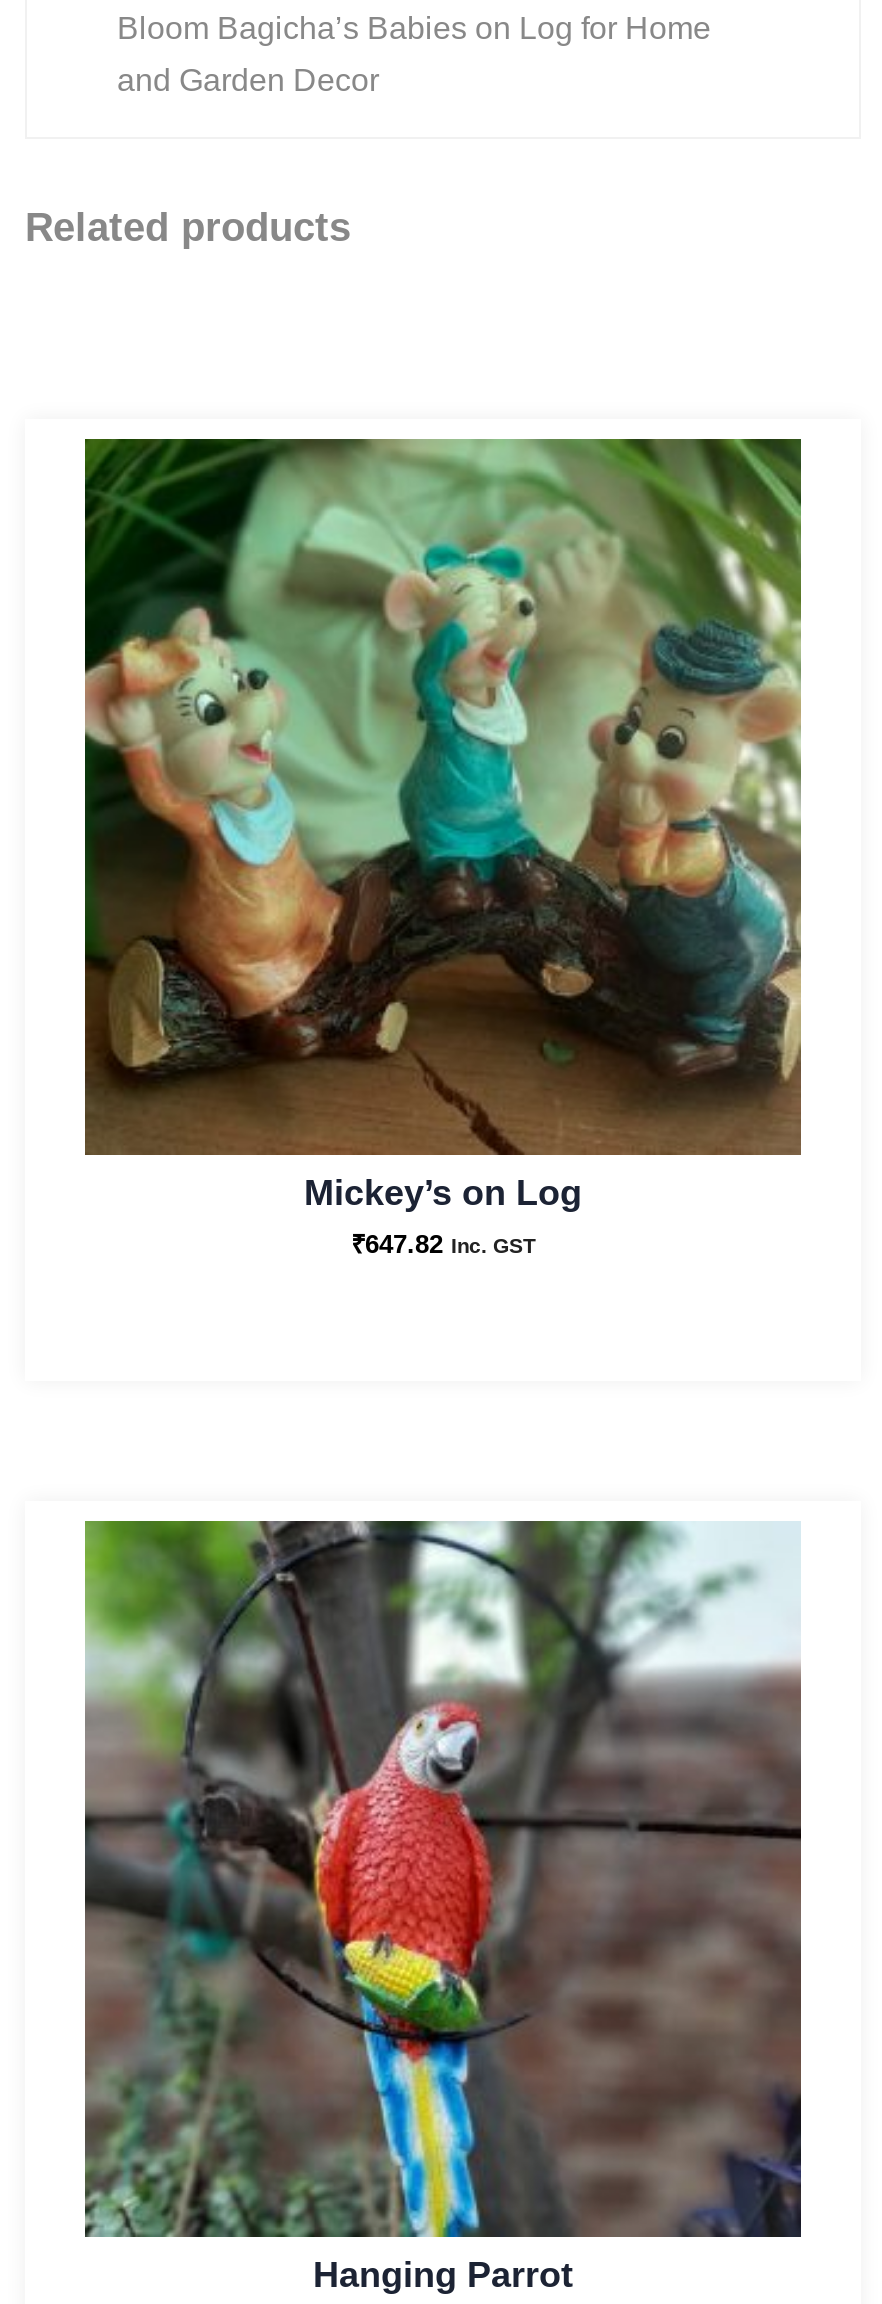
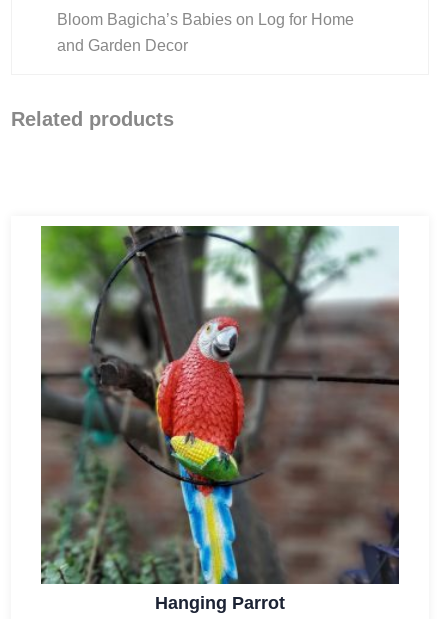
- [image]
- Mickey’s on Log
- ₹647.82 Inc. GST
